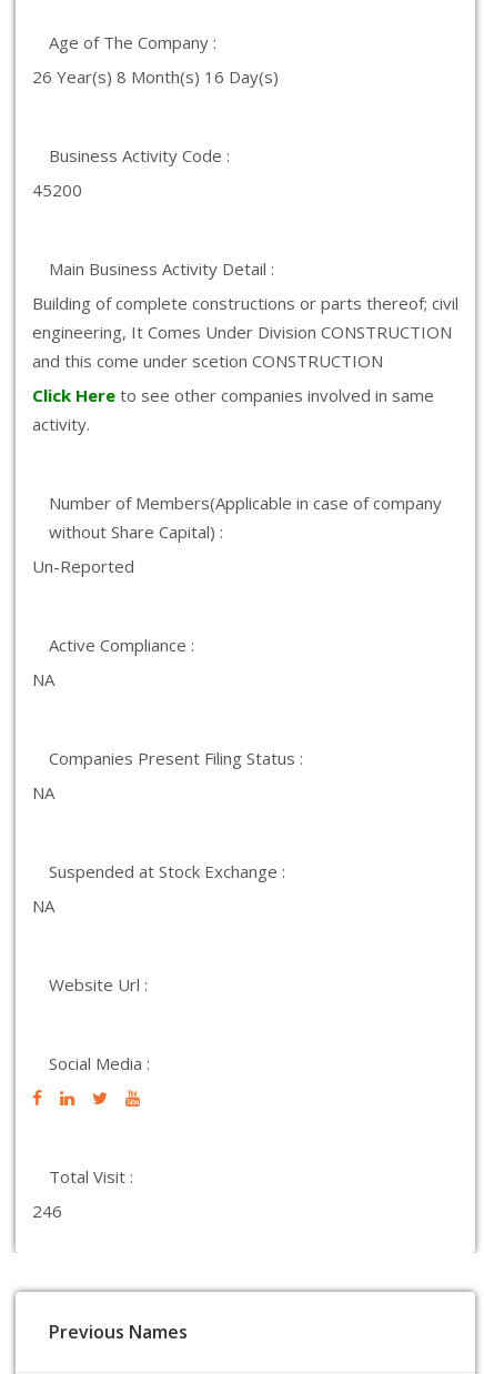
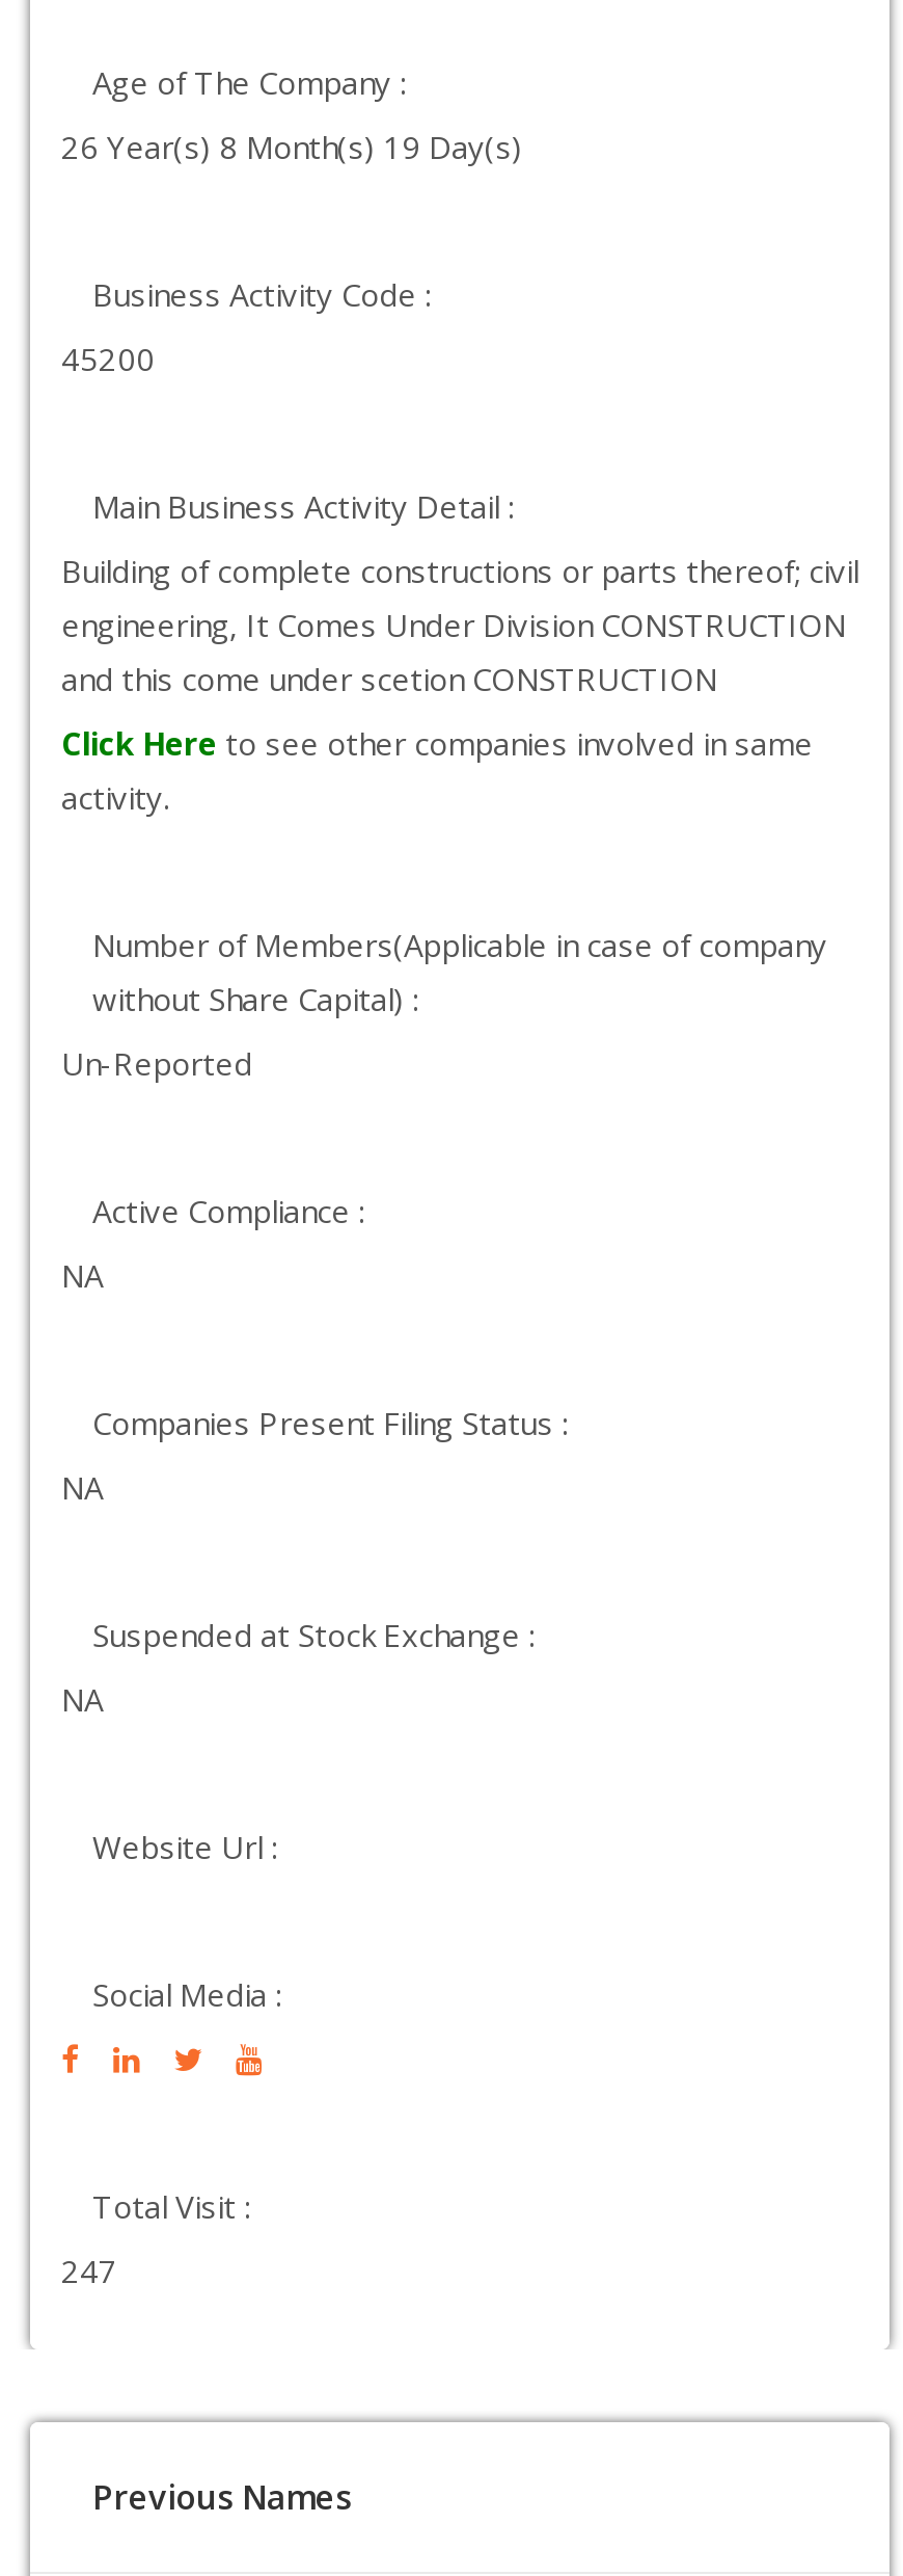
- 26 Year(s) 8 Month(s) 16 Day(s)
+ 26 Year(s) 8 Month(s) 19 Day(s)

- 246
+ 247
